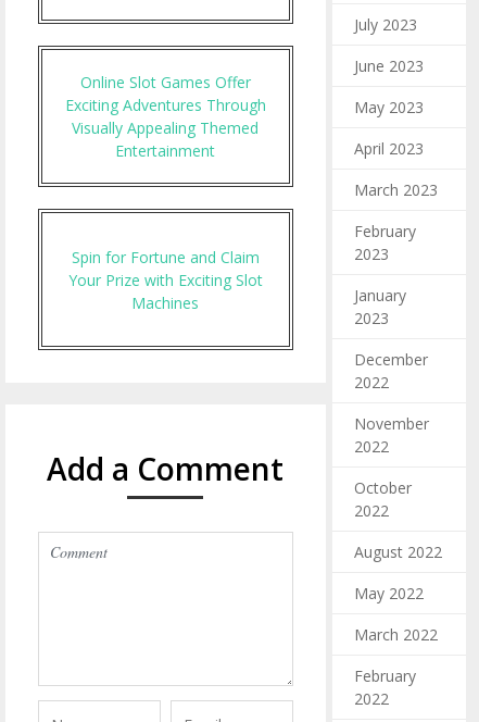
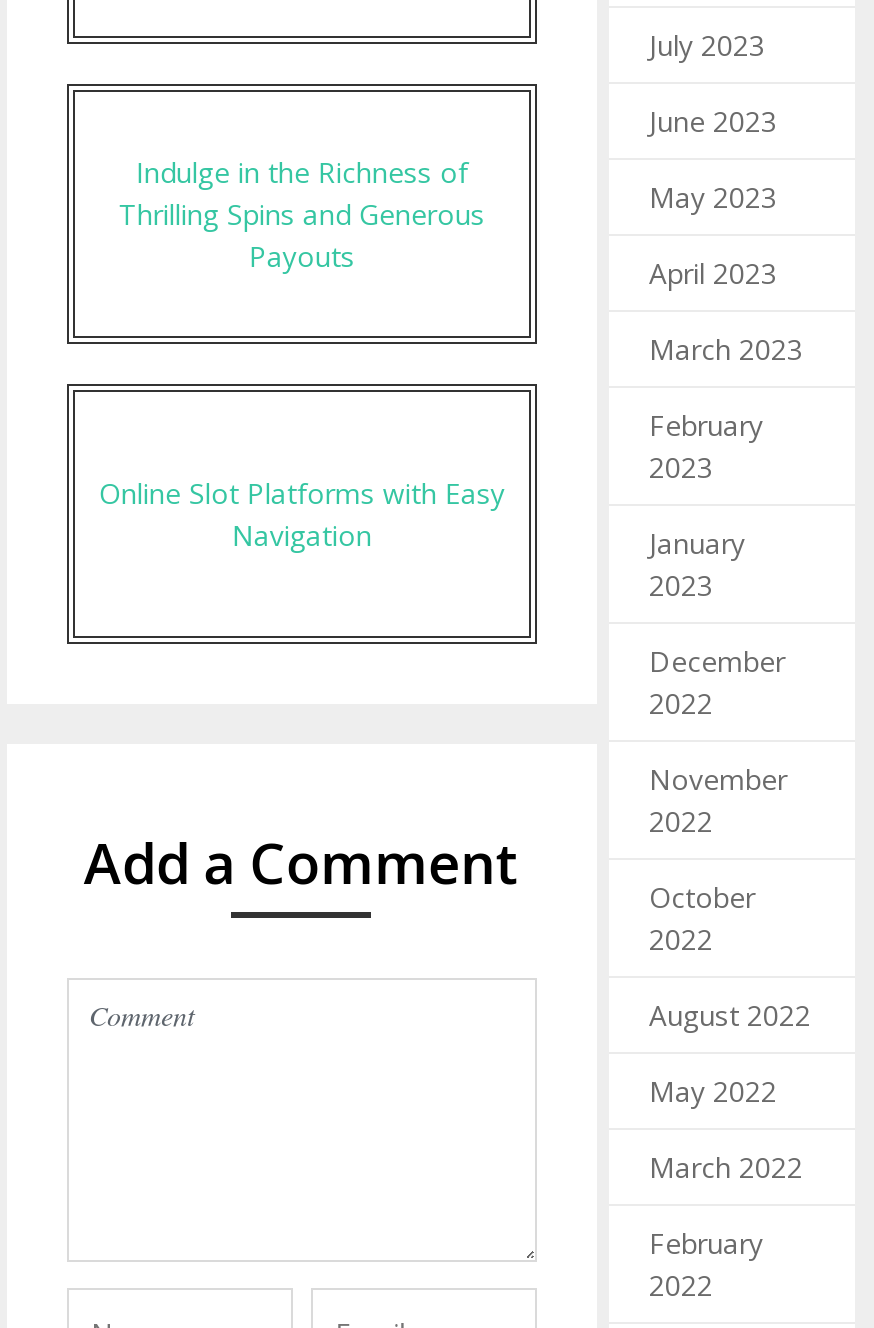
- Online Slot Games Offer
- Exciting Adventures Through
- Visually Appealing Themed
- Entertainment
+ Indulge in the Richness of
+ Thrilling Spins and Generous
+ Payouts

- Spin for Fortune and Claim
- Your Prize with Exciting Slot
- Machines
+ Online Slot Platforms with Easy
+ Navigation
